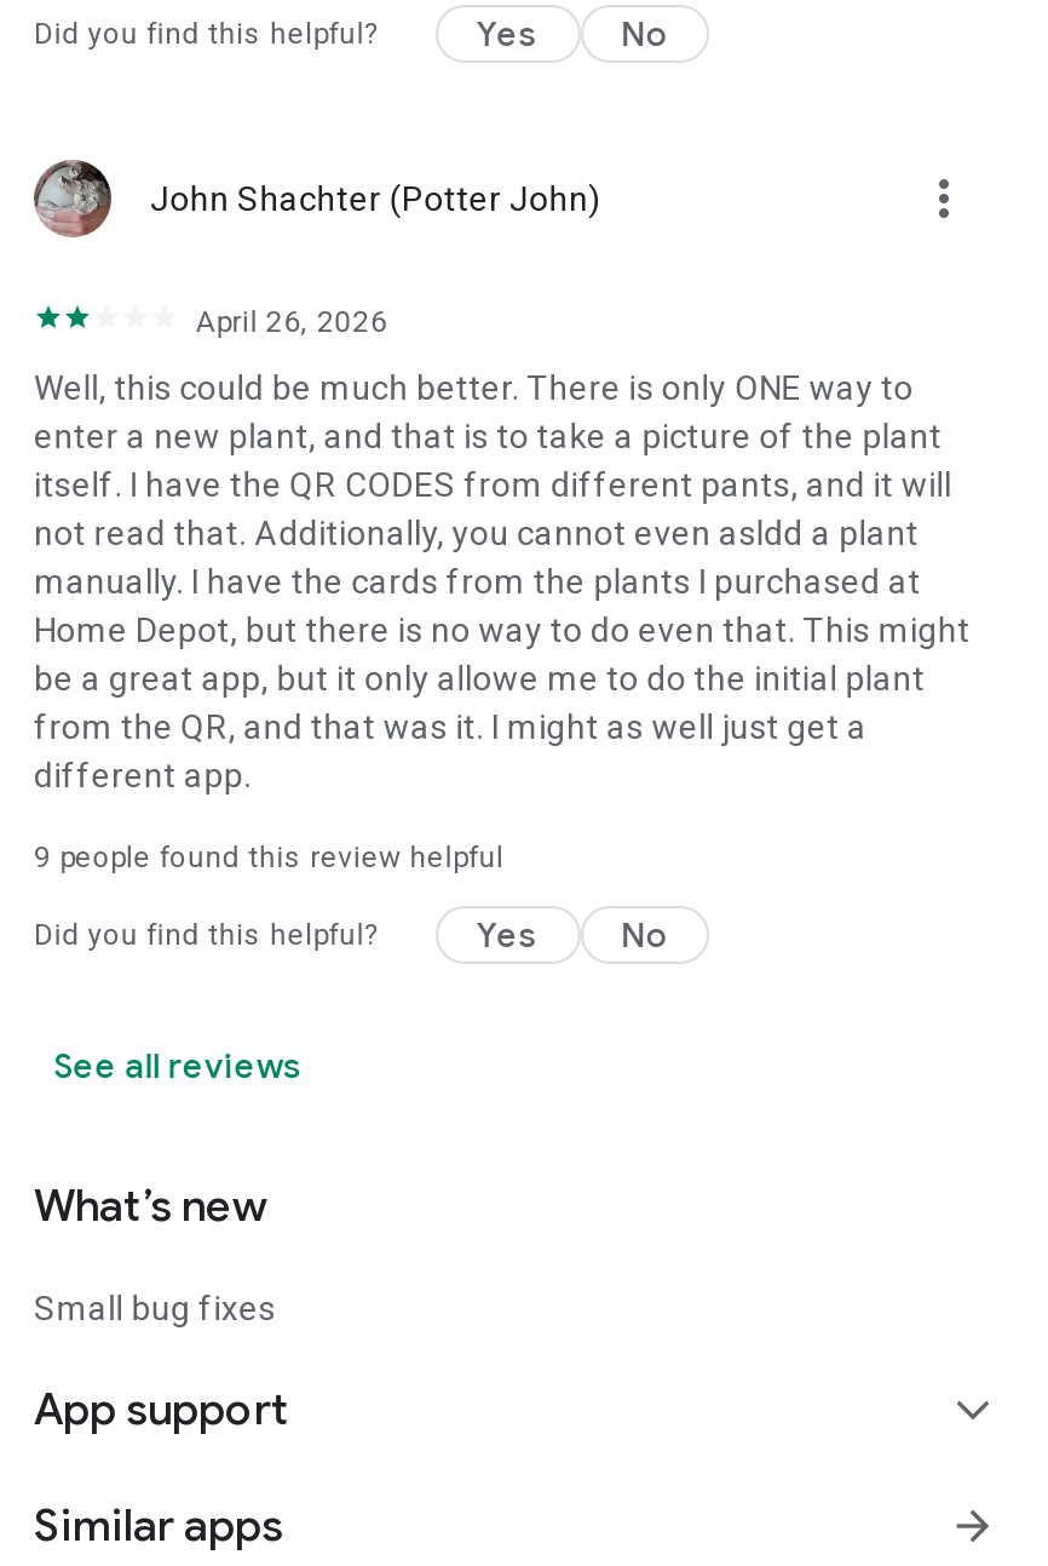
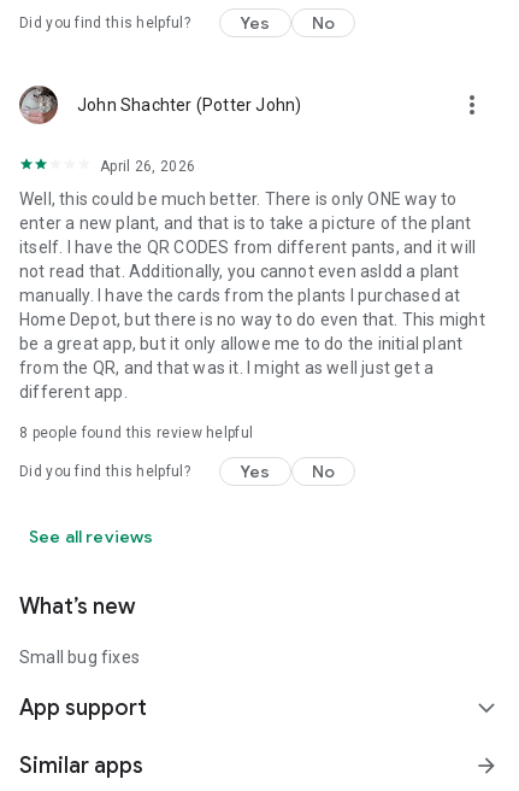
- 9 people found this review helpful
+ 8 people found this review helpful
